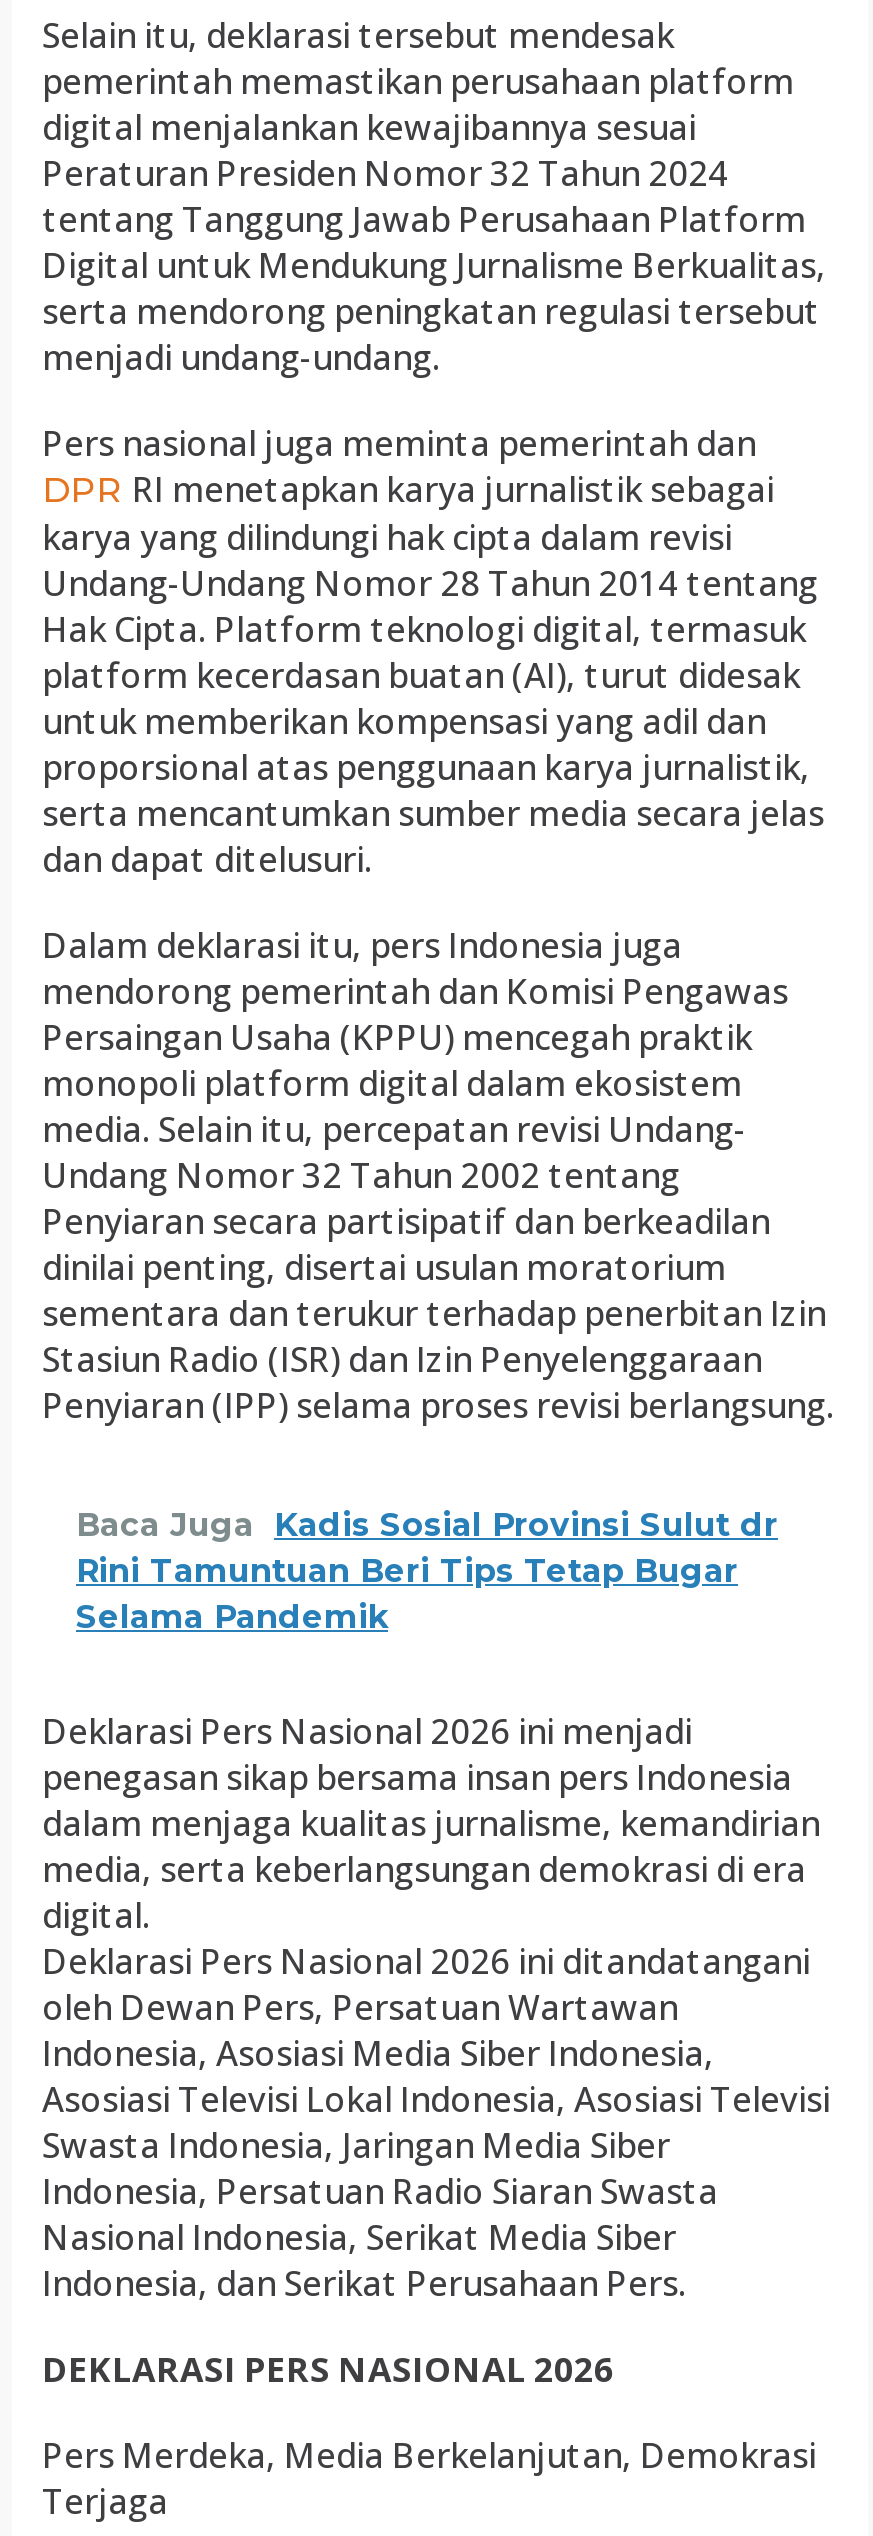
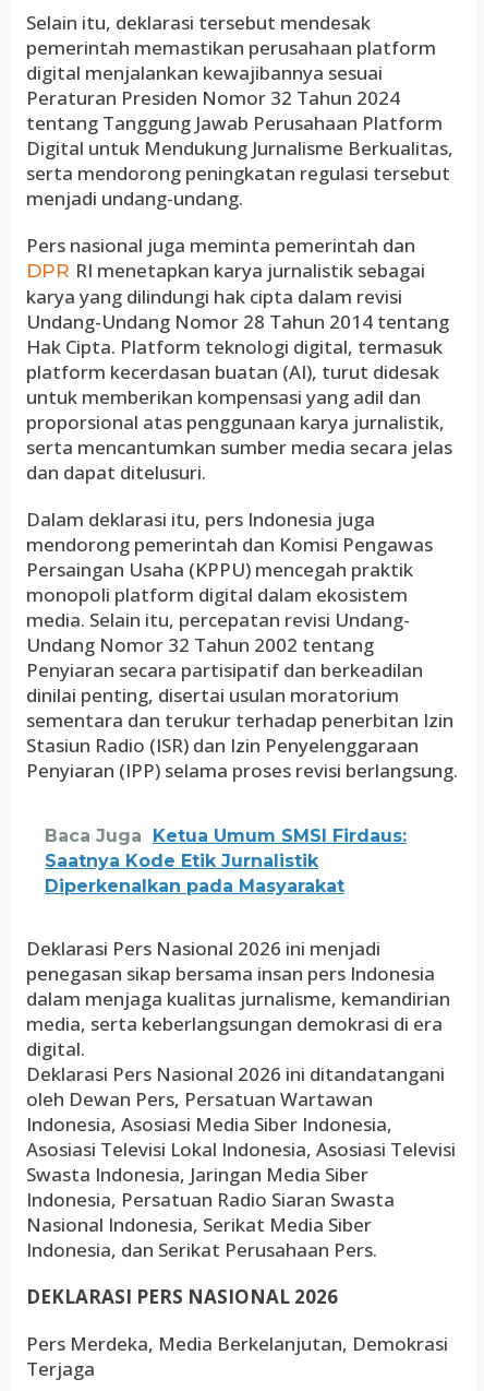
- Baca Juga Kadis Sosial Provinsi Sulut dr
- Rini Tamuntuan Beri Tips Tetap Bugar
- Selama Pandemik
+ Baca Juga Ketua Umum SMSI Firdaus:
+ Saatnya Kode Etik Jurnalistik
+ Diperkenalkan pada Masyarakat
